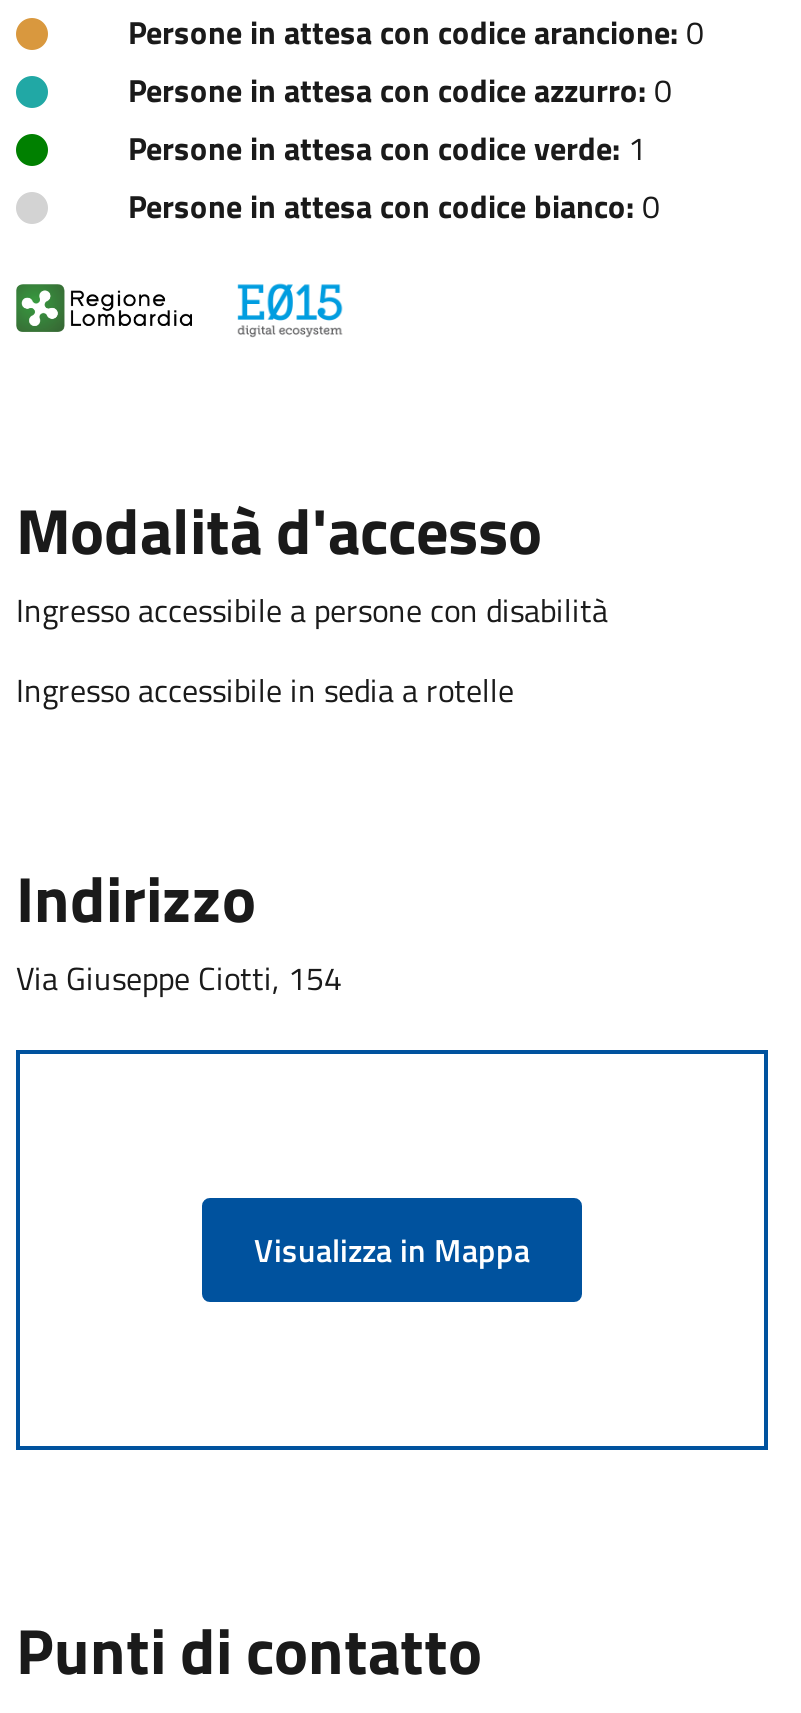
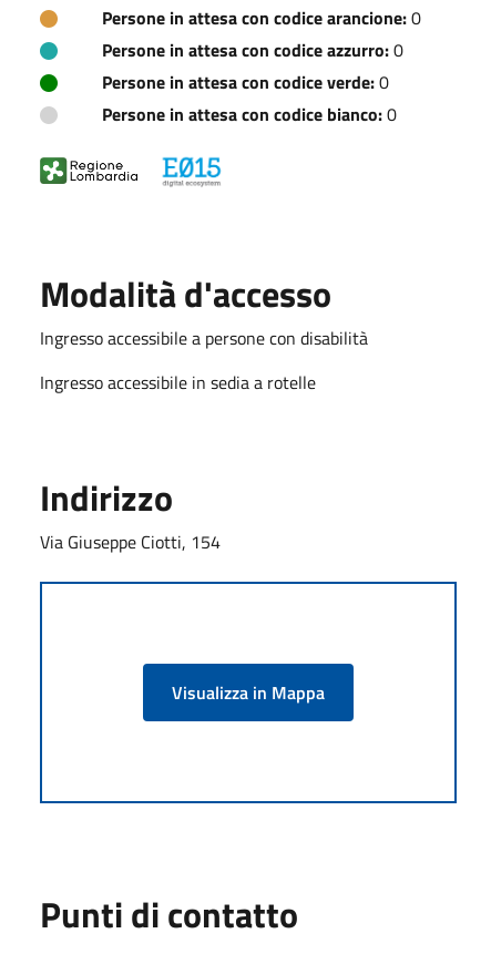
- Persone in attesa con codice verde: 1
+ Persone in attesa con codice verde: 0
